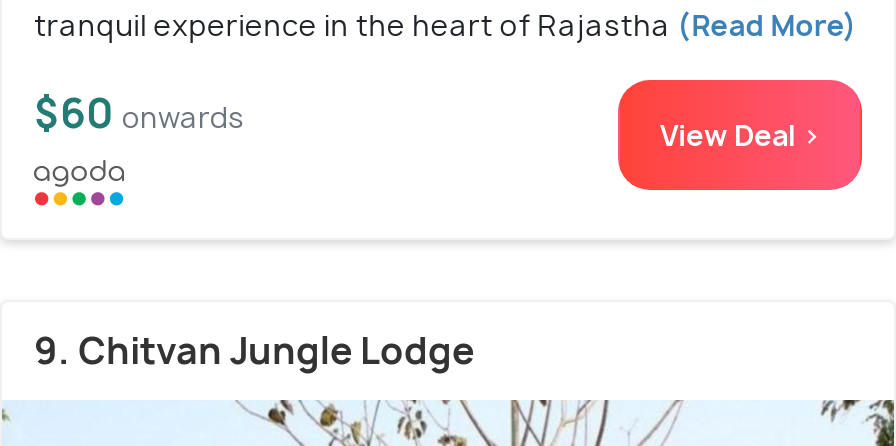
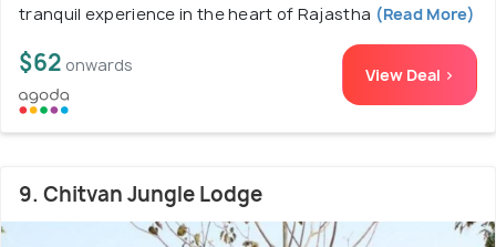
- $60 onwards
+ $62 onwards
